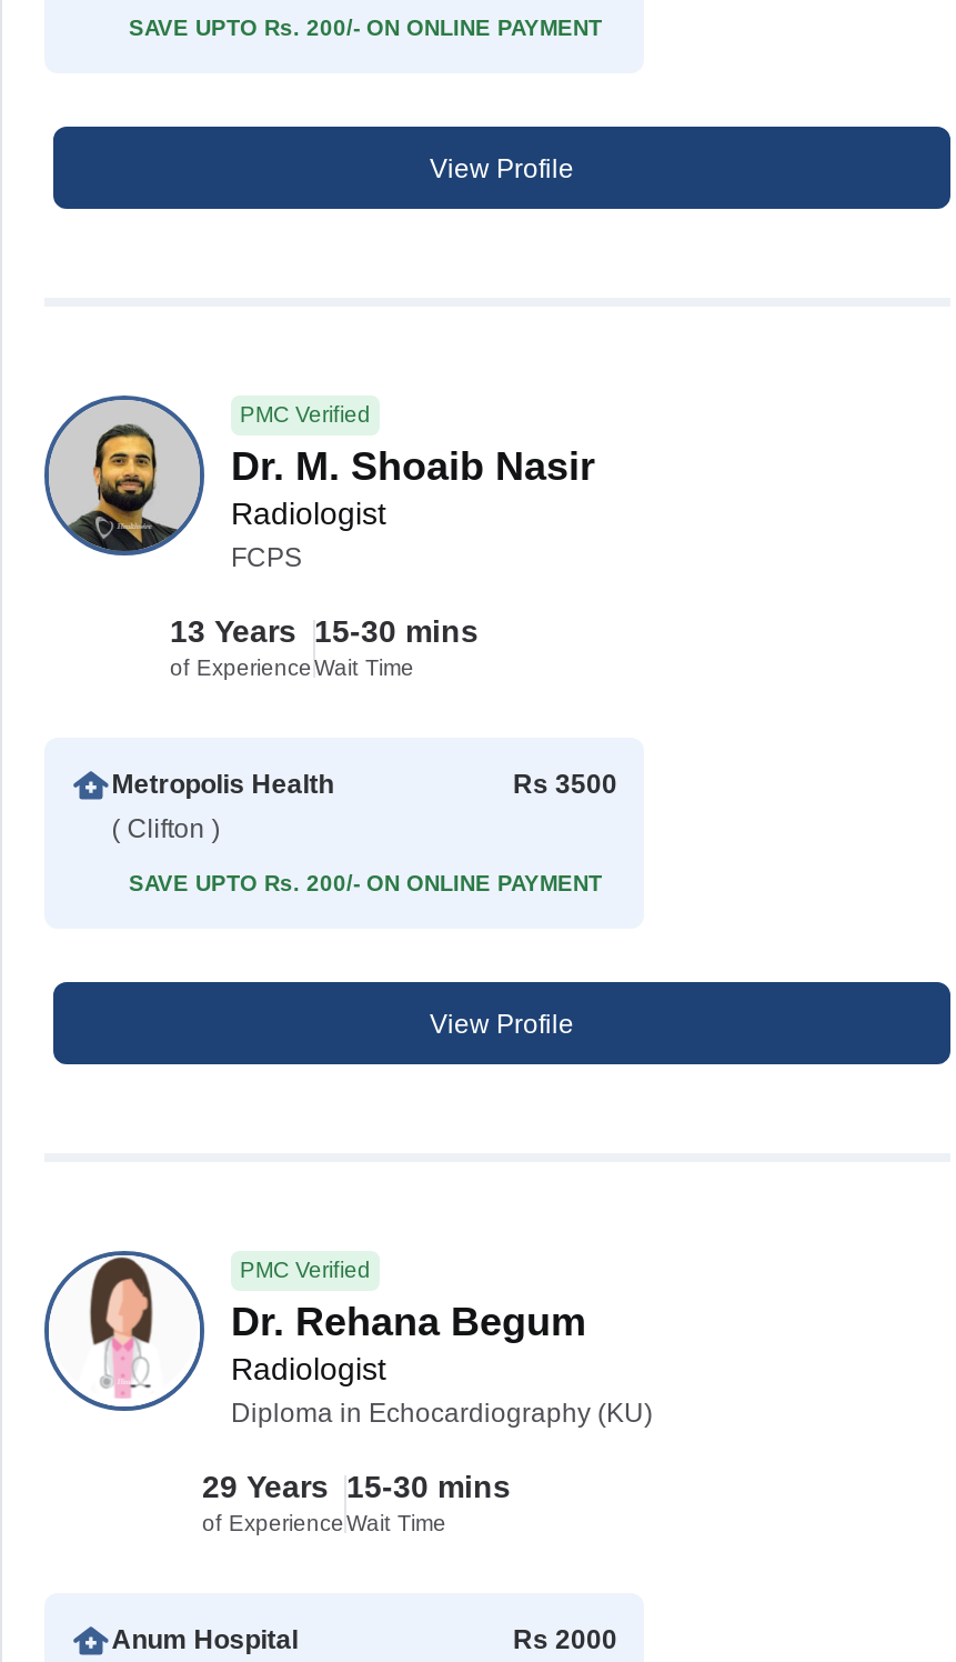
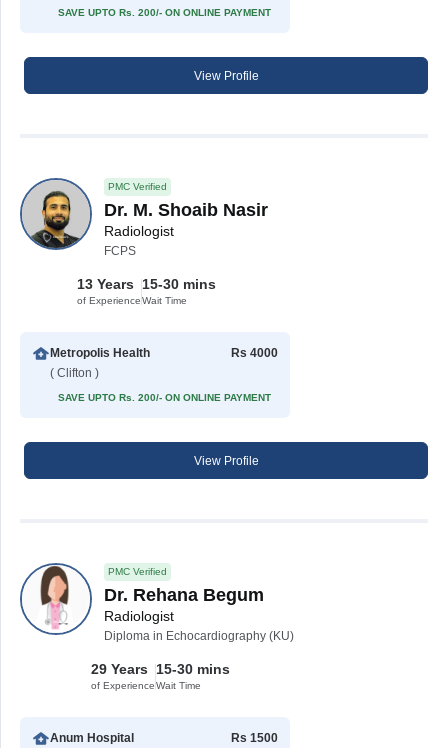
- Rs 3500
+ Rs 4000

- Rs 2000
+ Rs 1500
